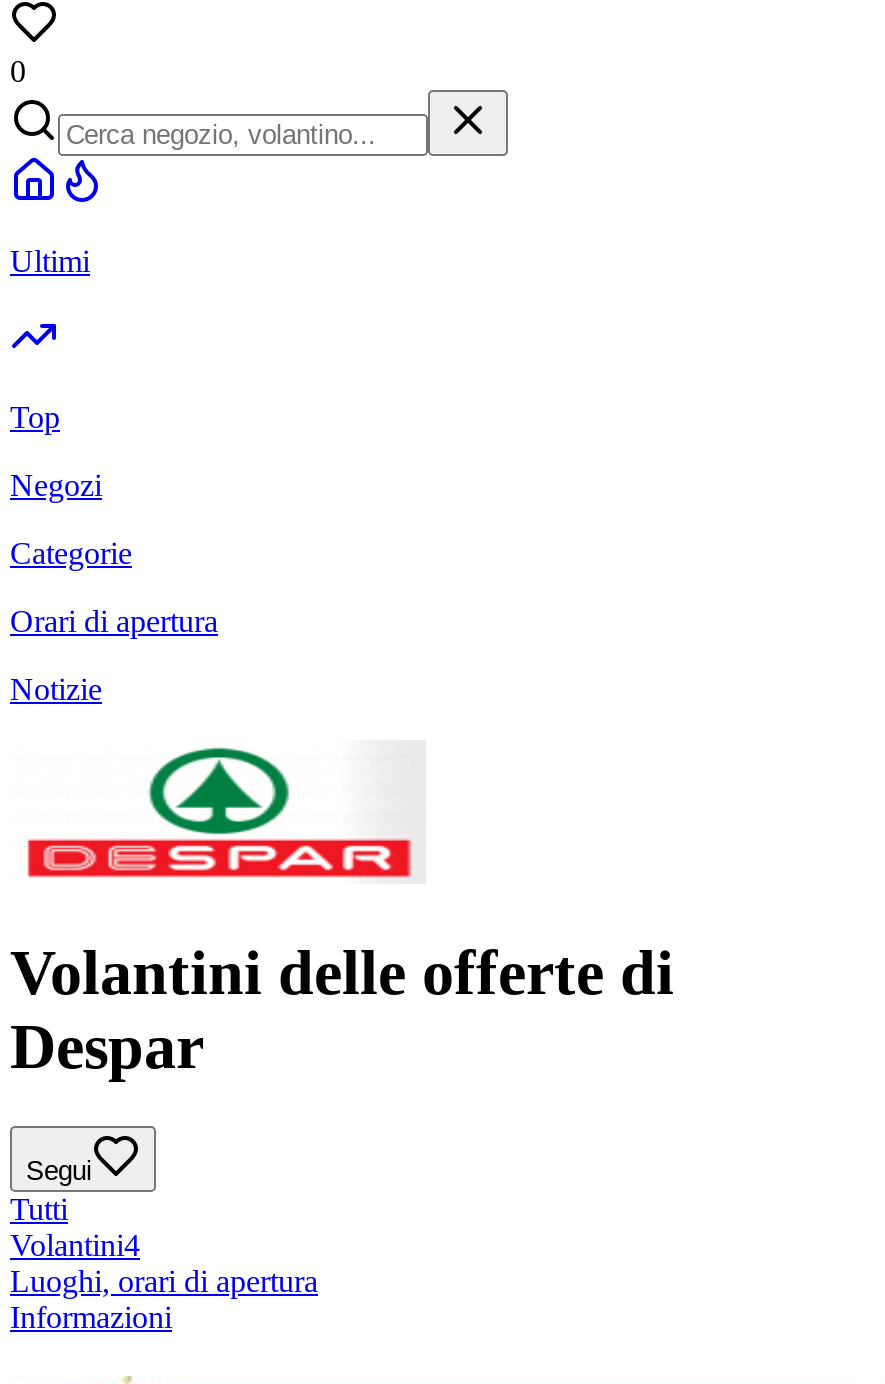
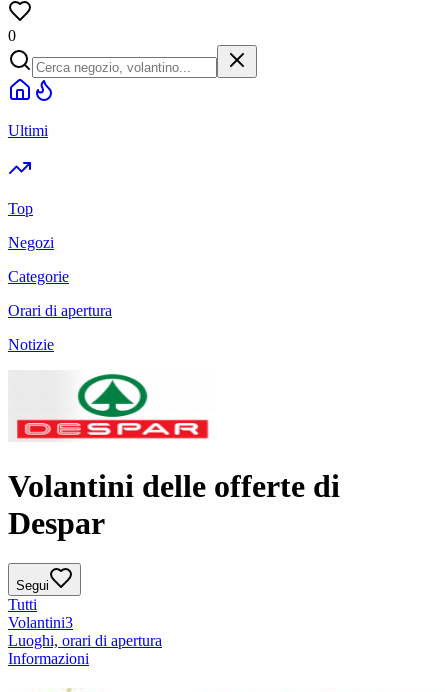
- Volantini4
+ Volantini3
